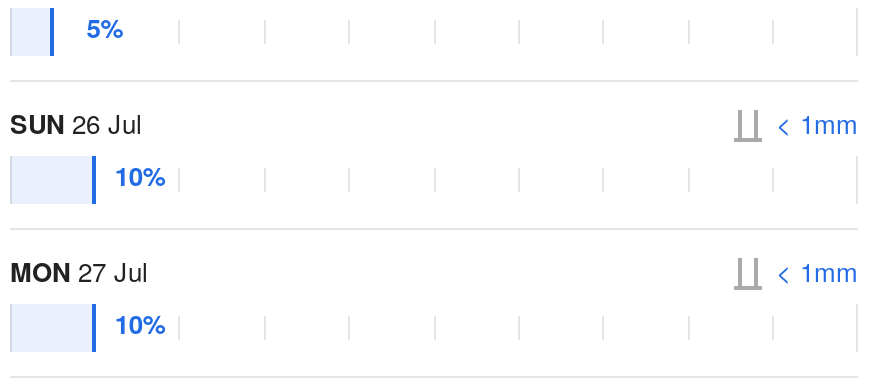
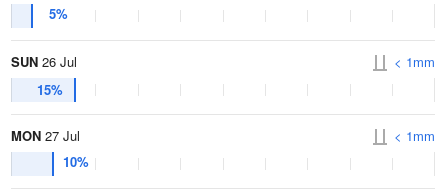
- 10%
+ 15%
